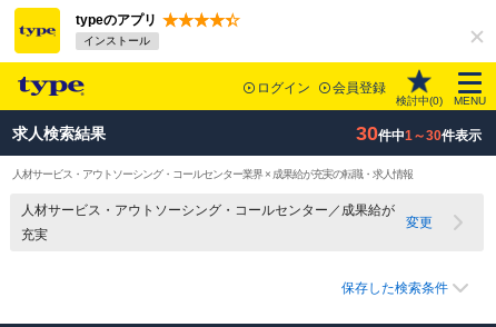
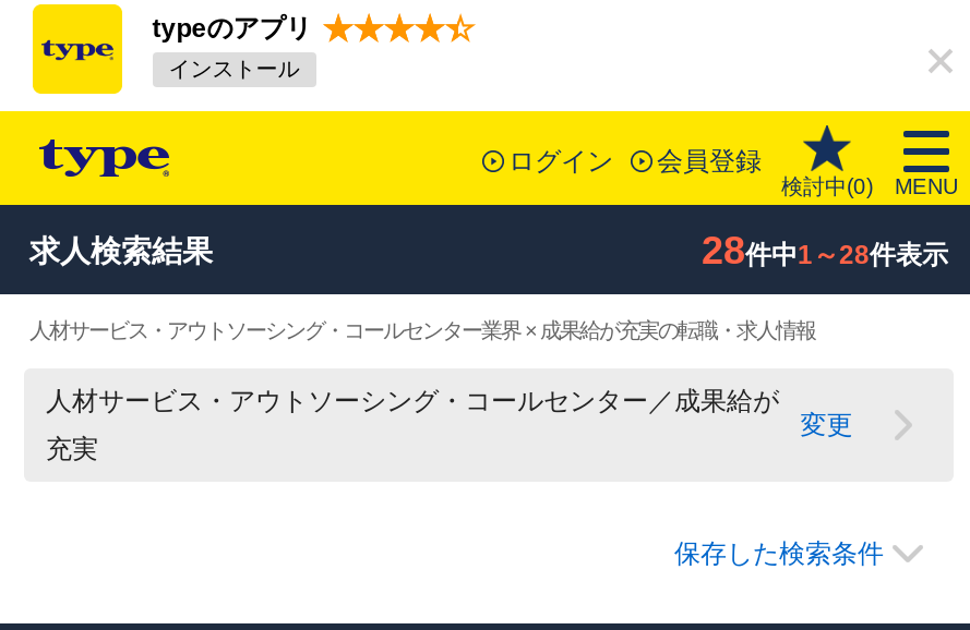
- 30件中1～30件表示
+ 28件中1～28件表示
